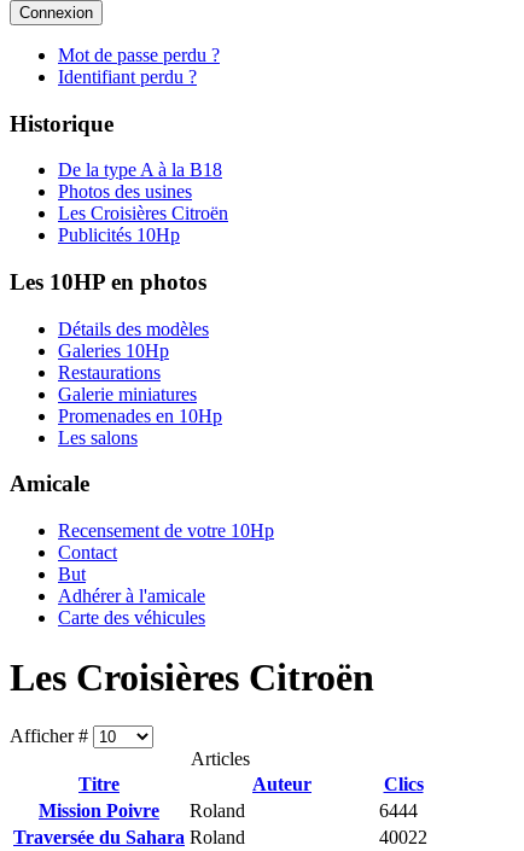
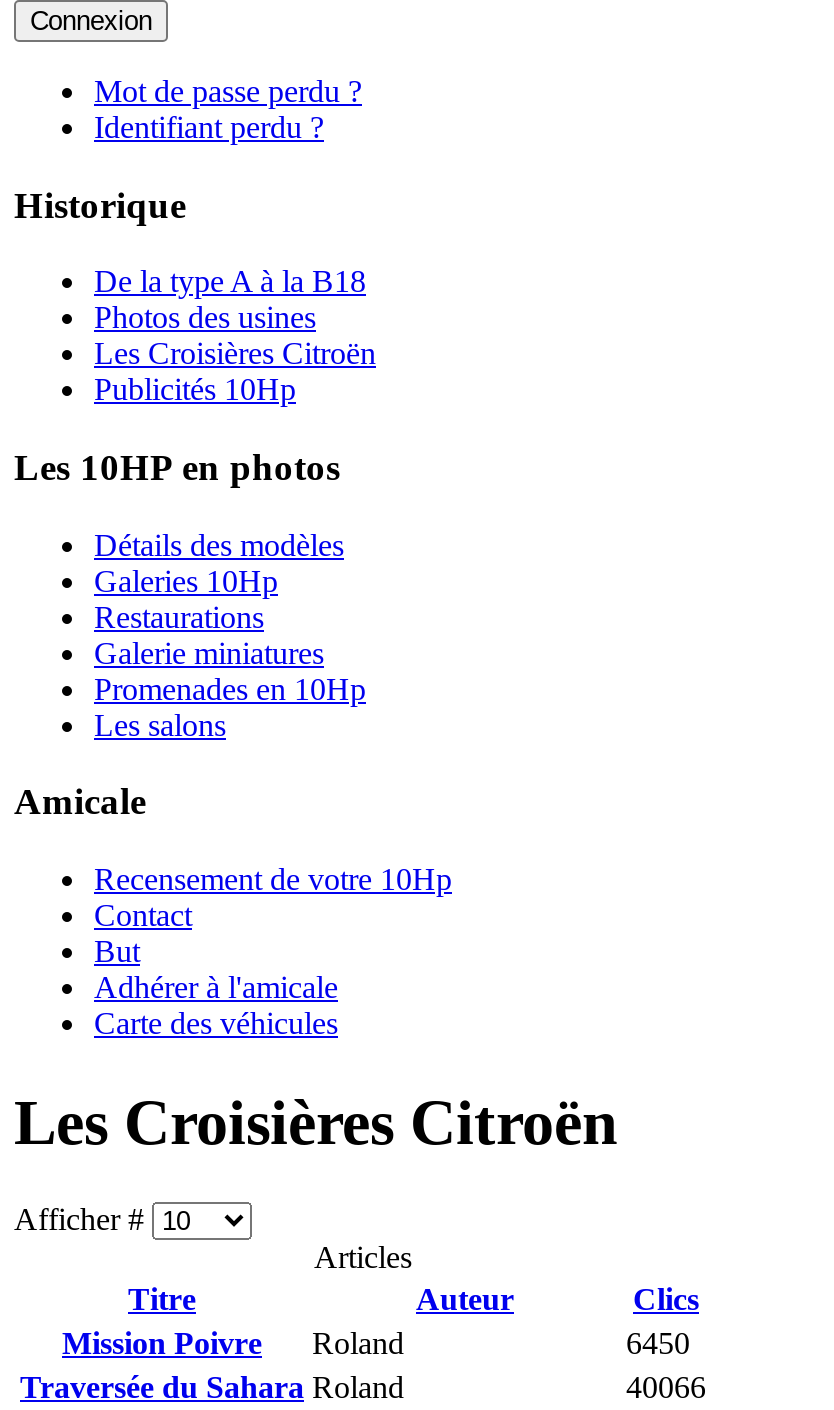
- 6444
+ 6450

- 40022
+ 40066
